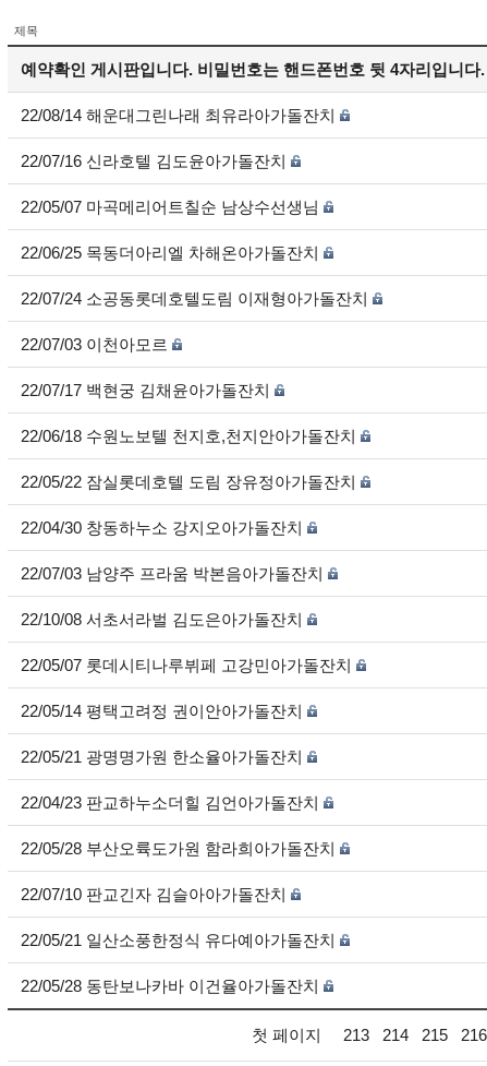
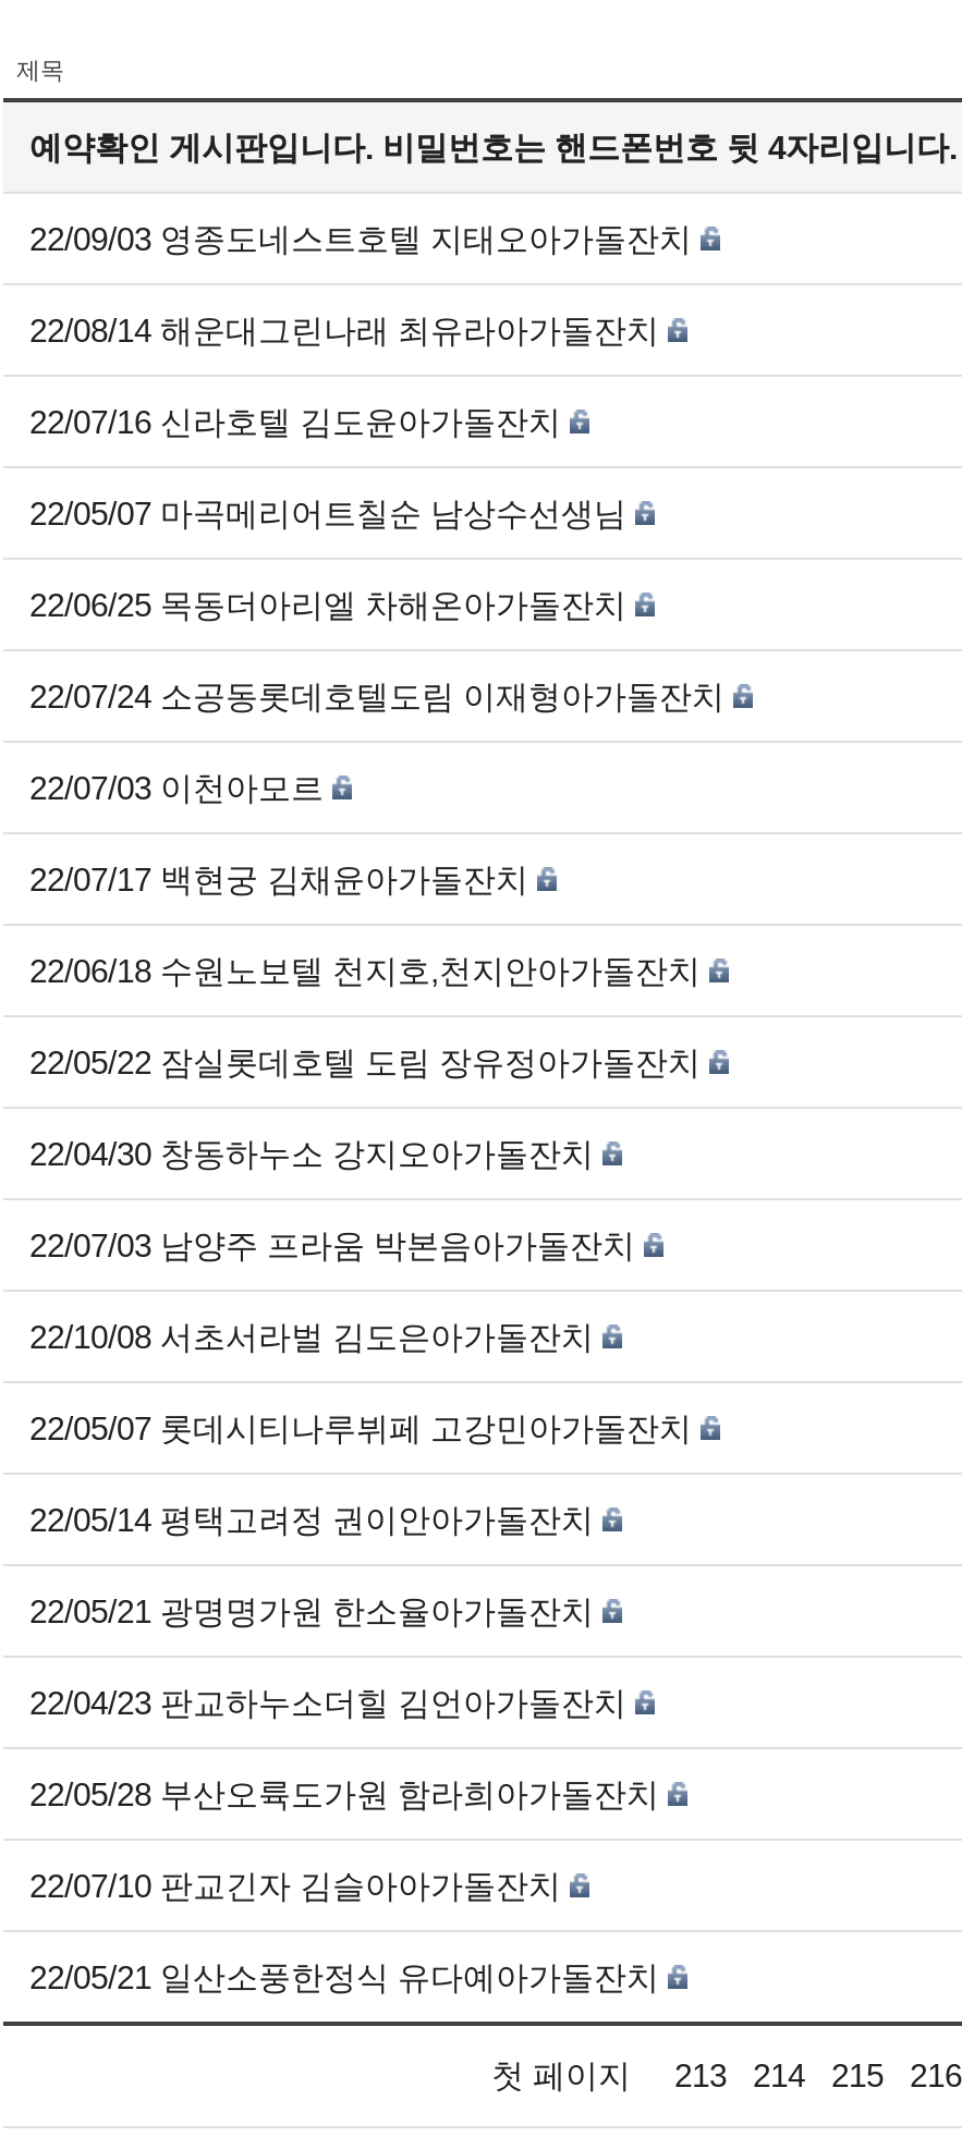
+ 22/09/03 영종도네스트호텔 지태오아가돌잔치

moved down: 22/08/14 해운대그린나래 최유라아가돌잔치 | 22/07/16 신라호텔 김도윤아가돌잔치 | 22/05/07 마곡메리어트칠순 남상수선생님 | ... | 22/07/10 판교긴자 김슬아아가돌잔치 | 22/05/21 일산소풍한정식 유다예아가돌잔치

- 22/05/28 동탄보나카바 이건율아가돌잔치
